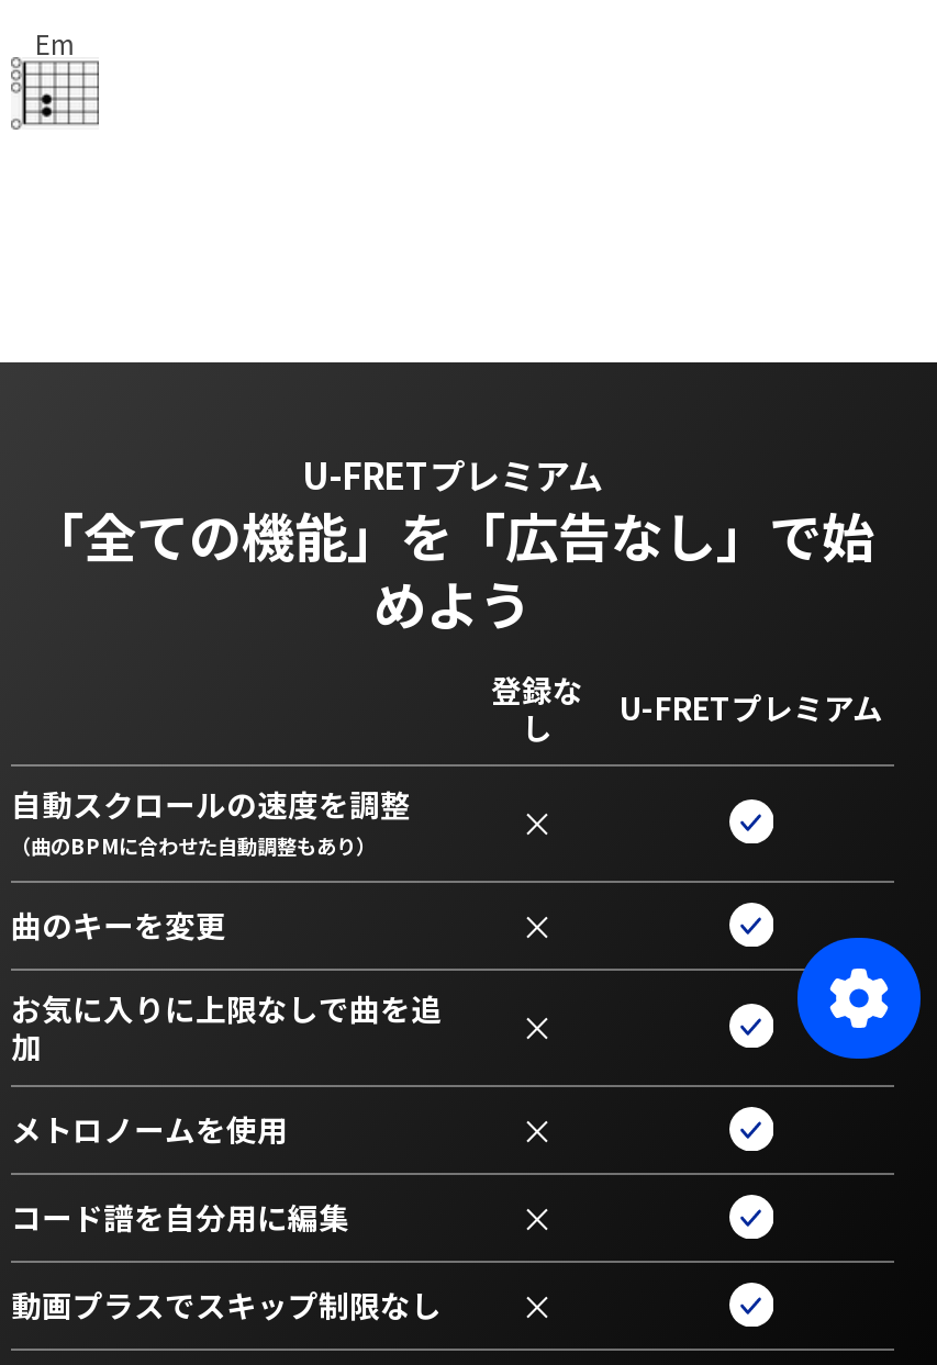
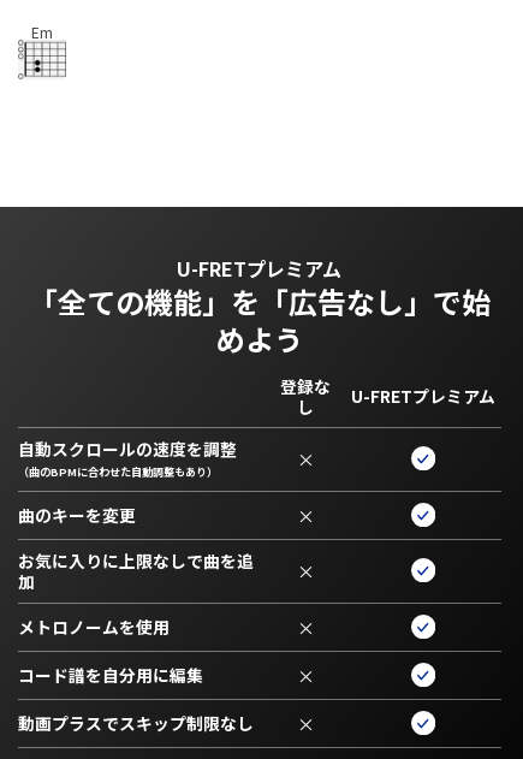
- [image]
